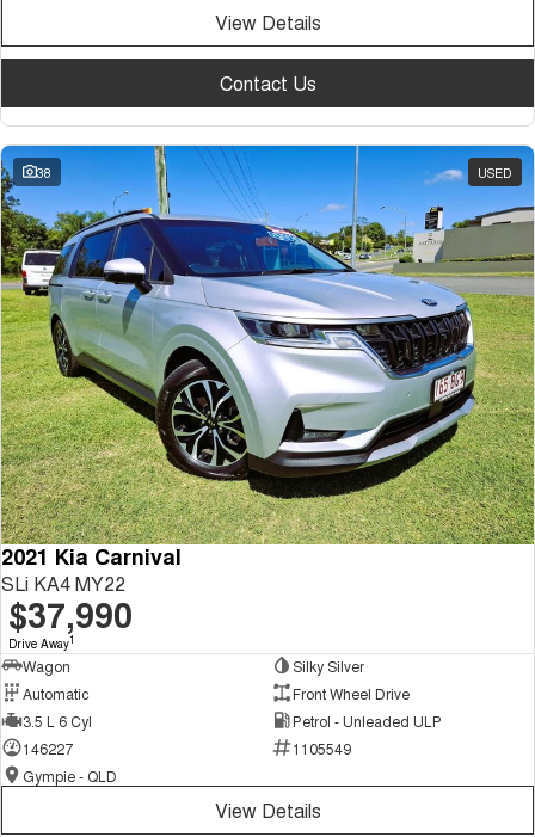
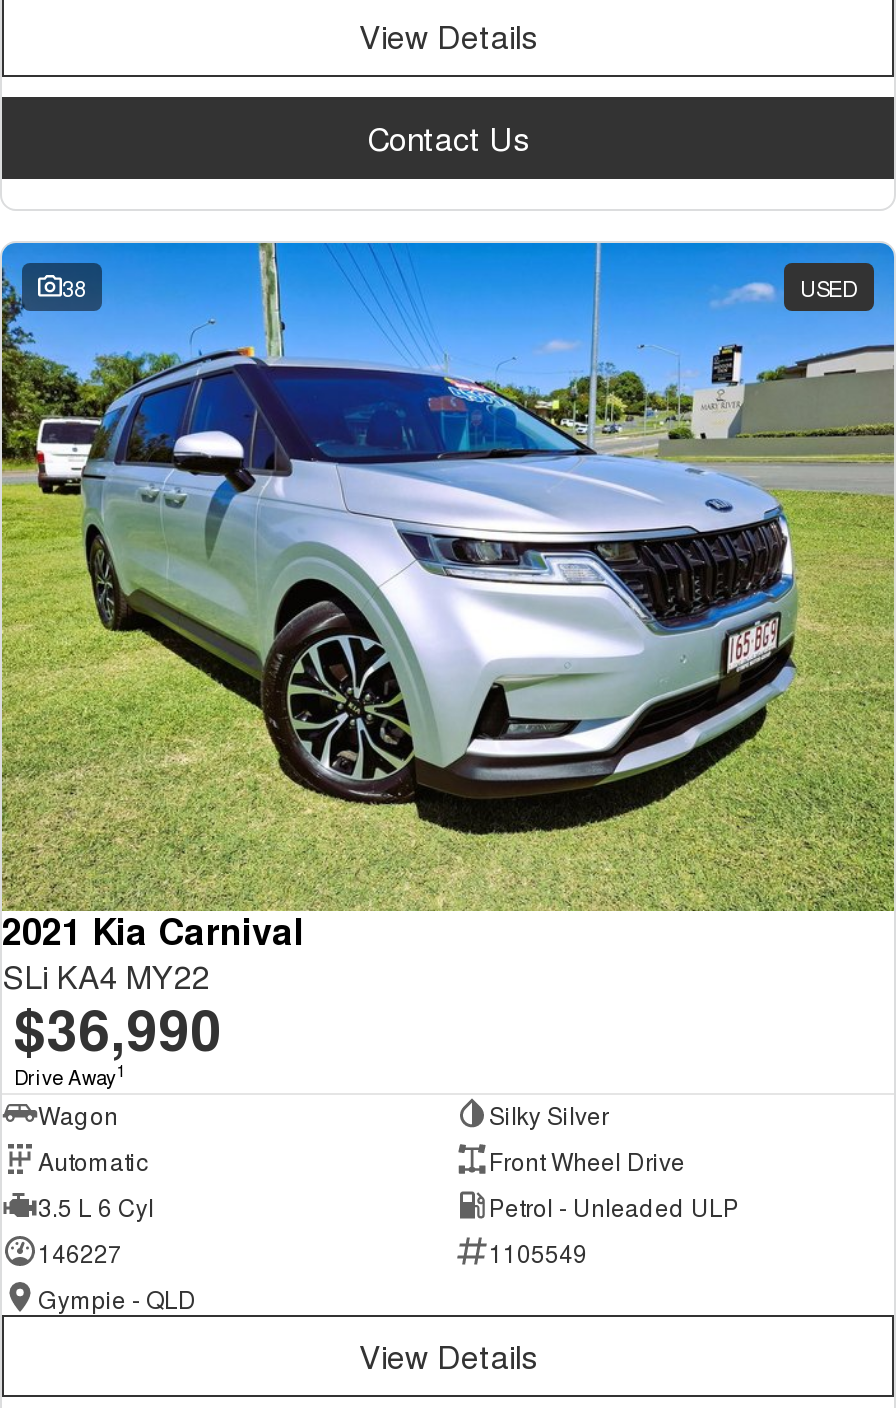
- $37,990
+ $36,990
